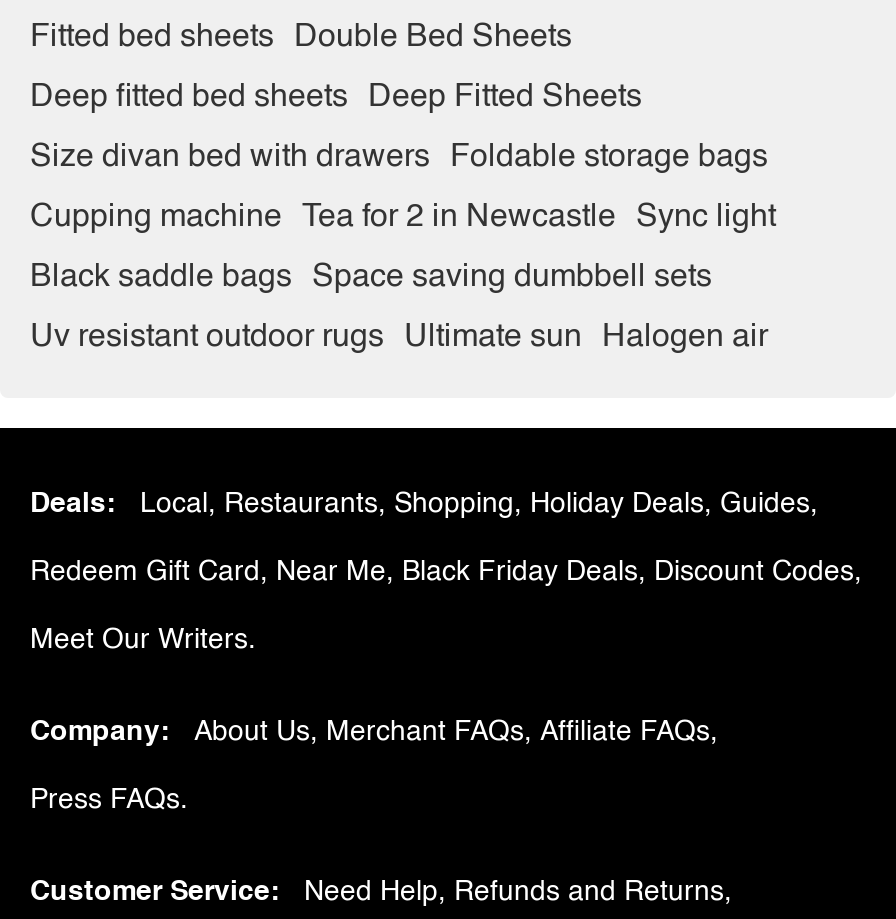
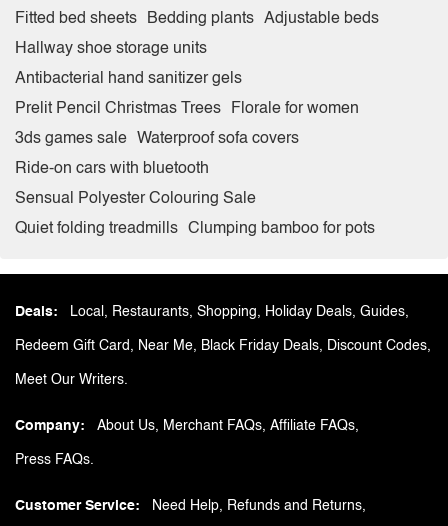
- Double Bed Sheets
- Deep fitted bed sheets
- Deep Fitted Sheets
- Size divan bed with drawers
- Foldable storage bags
- Cupping machine
- Tea for 2 in Newcastle
- Sync light
- Black saddle bags
- Space saving dumbbell sets
- Uv resistant outdoor rugs
- Ultimate sun
- Halogen air
+ Bedding plants
+ Adjustable beds
+ Hallway shoe storage units
+ Antibacterial hand sanitizer gels
+ Prelit Pencil Christmas Trees
+ Florale for women
+ 3ds games sale
+ Waterproof sofa covers
+ Ride-on cars with bluetooth
+ Sensual Polyester Colouring Sale
+ Quiet folding treadmills
+ Clumping bamboo for pots
